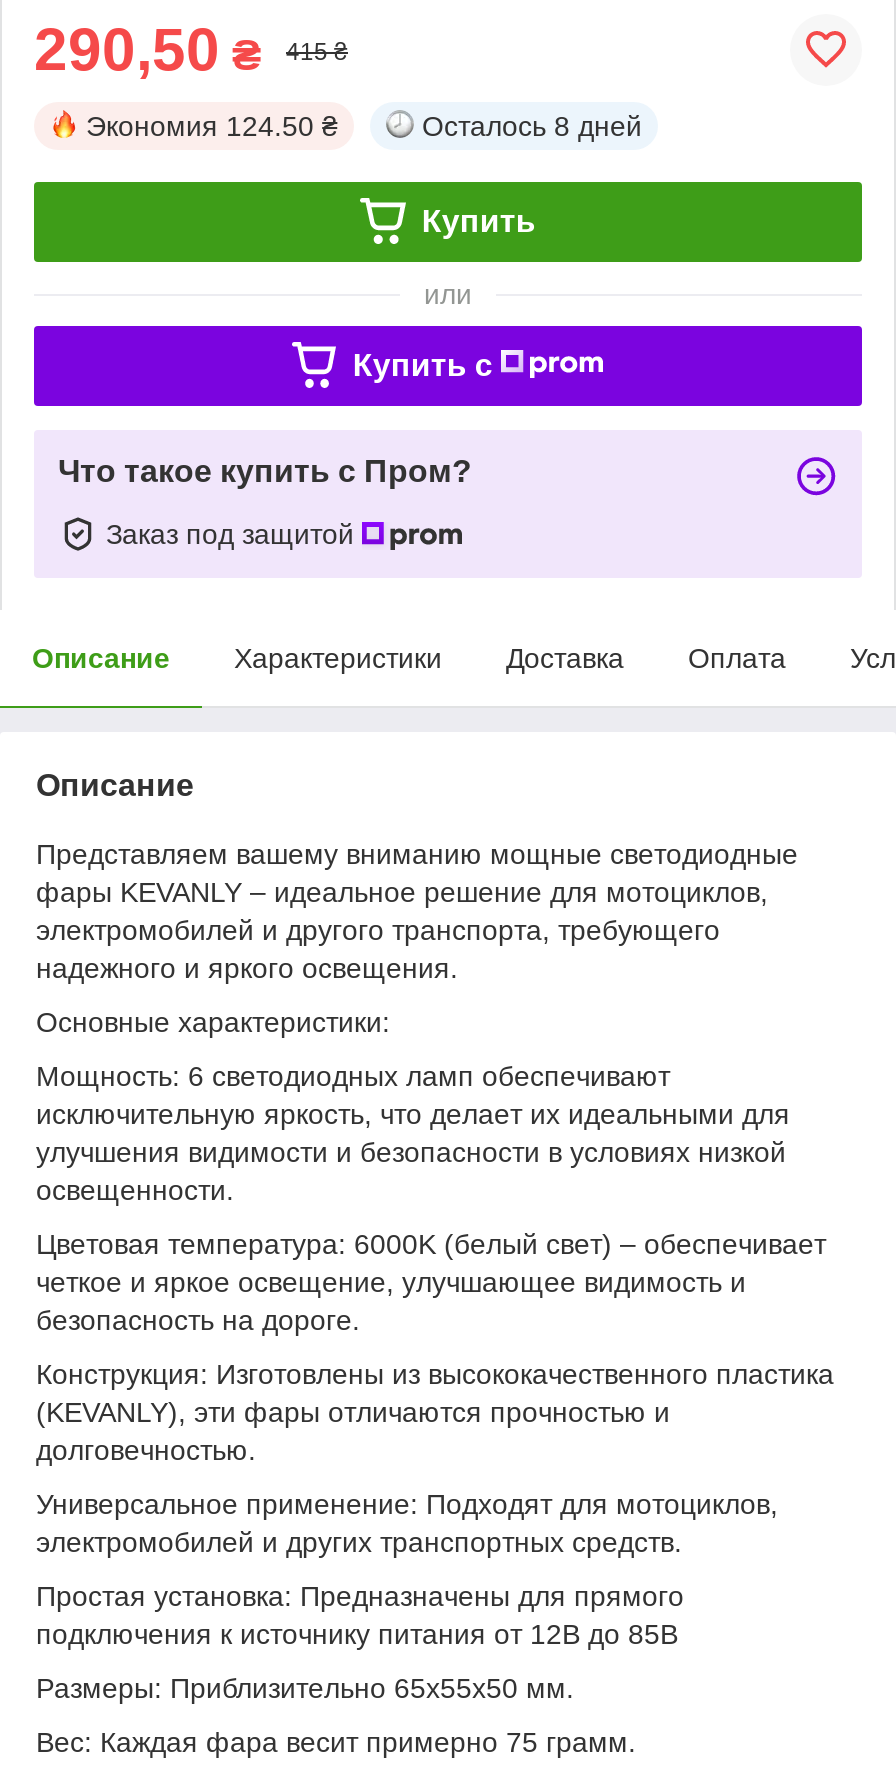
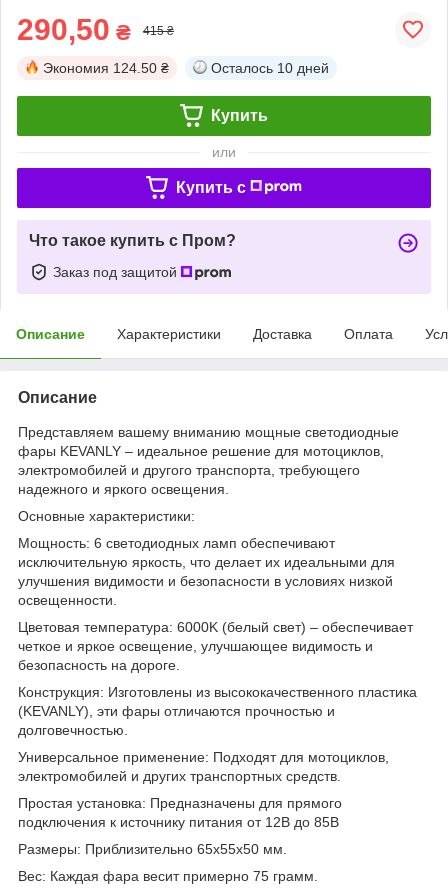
- Осталось 8 дней
+ Осталось 10 дней
